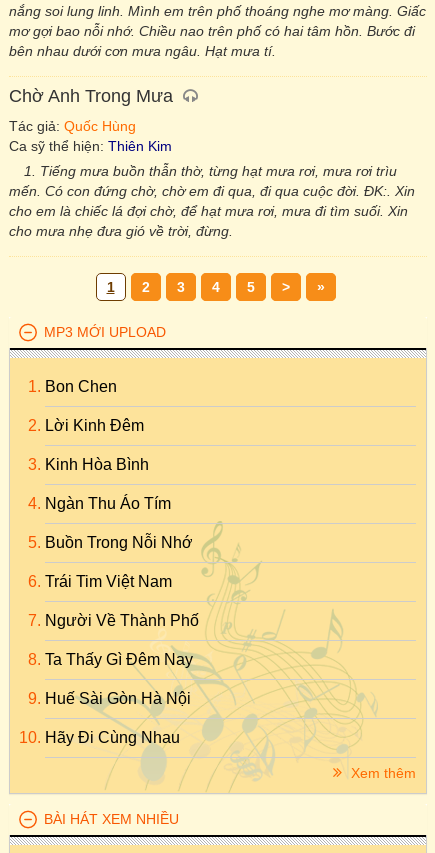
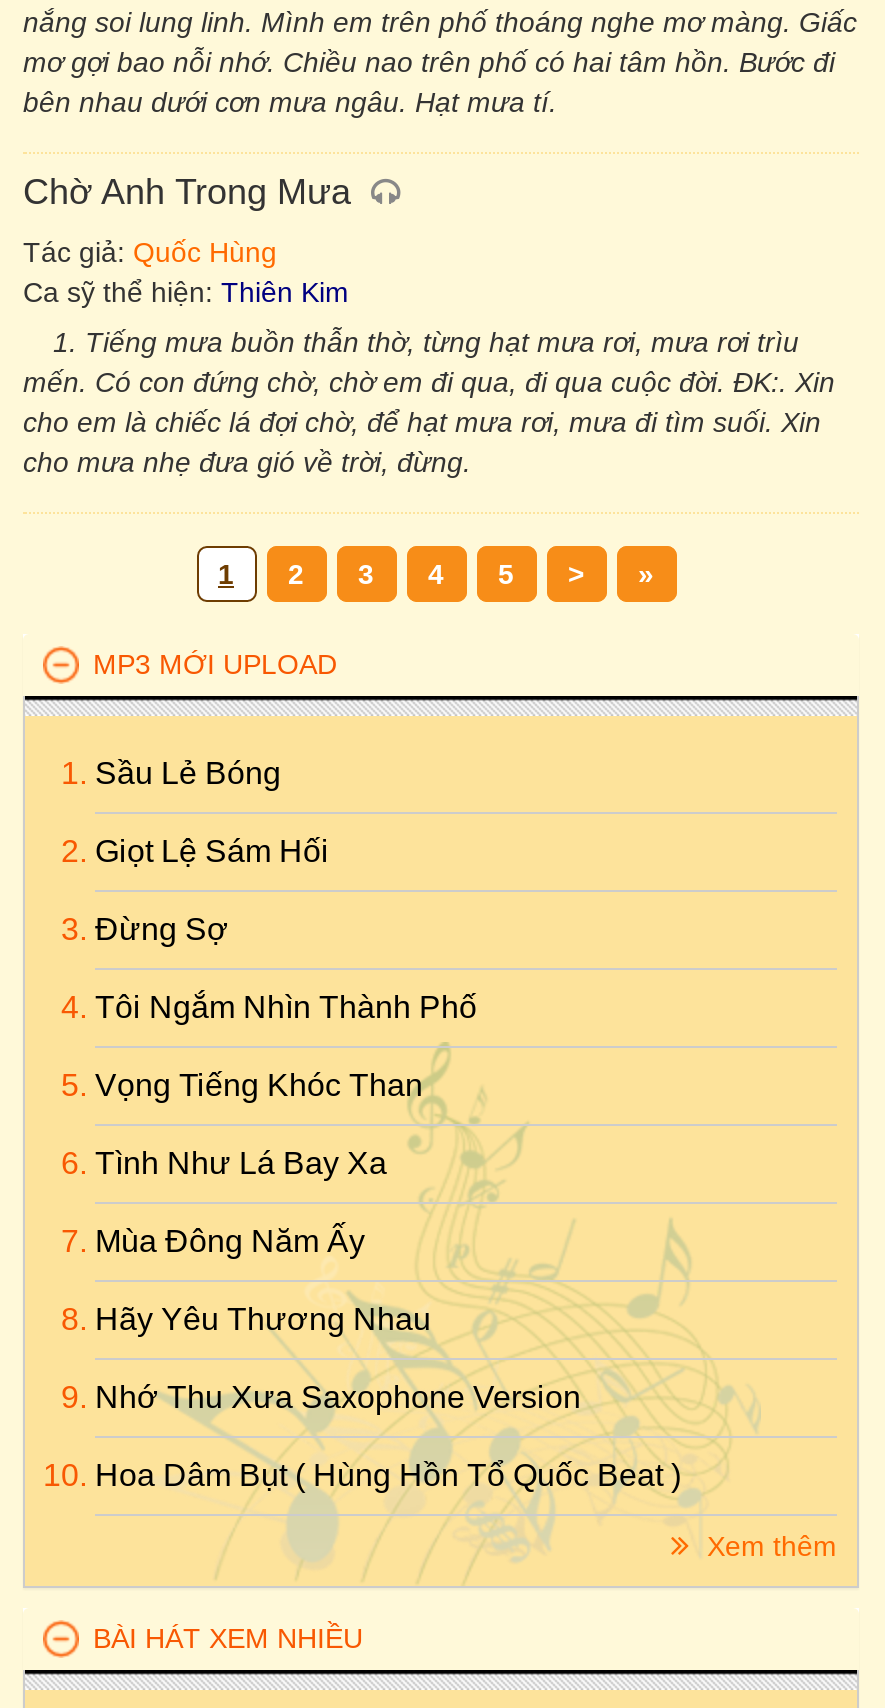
- Bon Chen
+ Sầu Lẻ Bóng

- Lời Kinh Đêm
+ Giọt Lệ Sám Hối

- Kinh Hòa Bình
+ Đừng Sợ

- Ngàn Thu Áo Tím
+ Tôi Ngắm Nhìn Thành Phố

- Buồn Trong Nỗi Nhớ
+ Vọng Tiếng Khóc Than

- Trái Tim Việt Nam
+ Tình Như Lá Bay Xa

- Người Về Thành Phố
+ Mùa Đông Năm Ấy

- Ta Thấy Gì Đêm Nay
+ Hãy Yêu Thương Nhau

- Huế Sài Gòn Hà Nội
+ Nhớ Thu Xưa Saxophone Version

- Hãy Đi Cùng Nhau
+ Hoa Dâm Bụt ( Hùng Hồn Tổ Quốc Beat )
